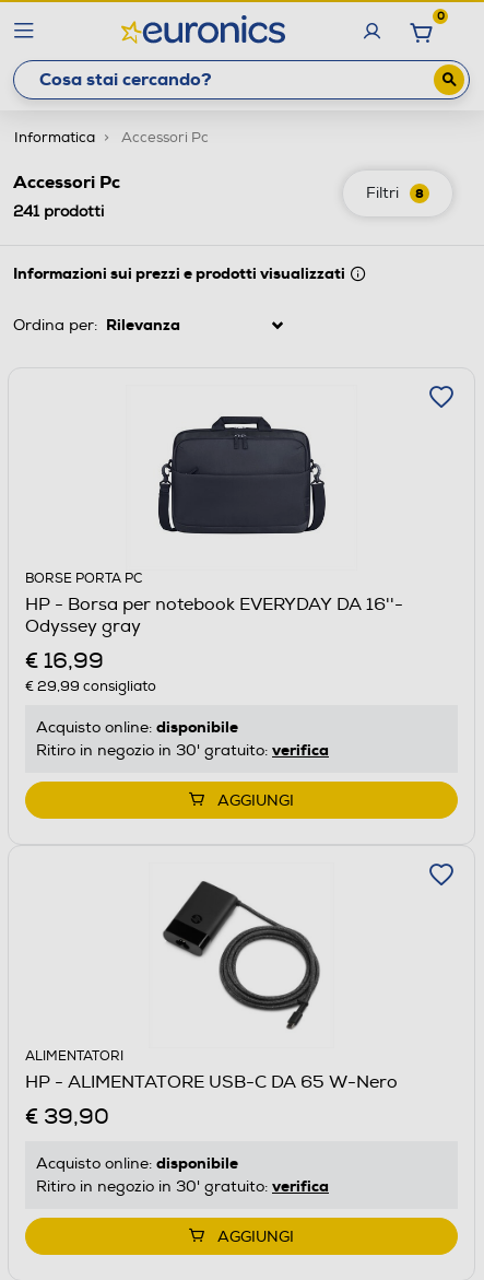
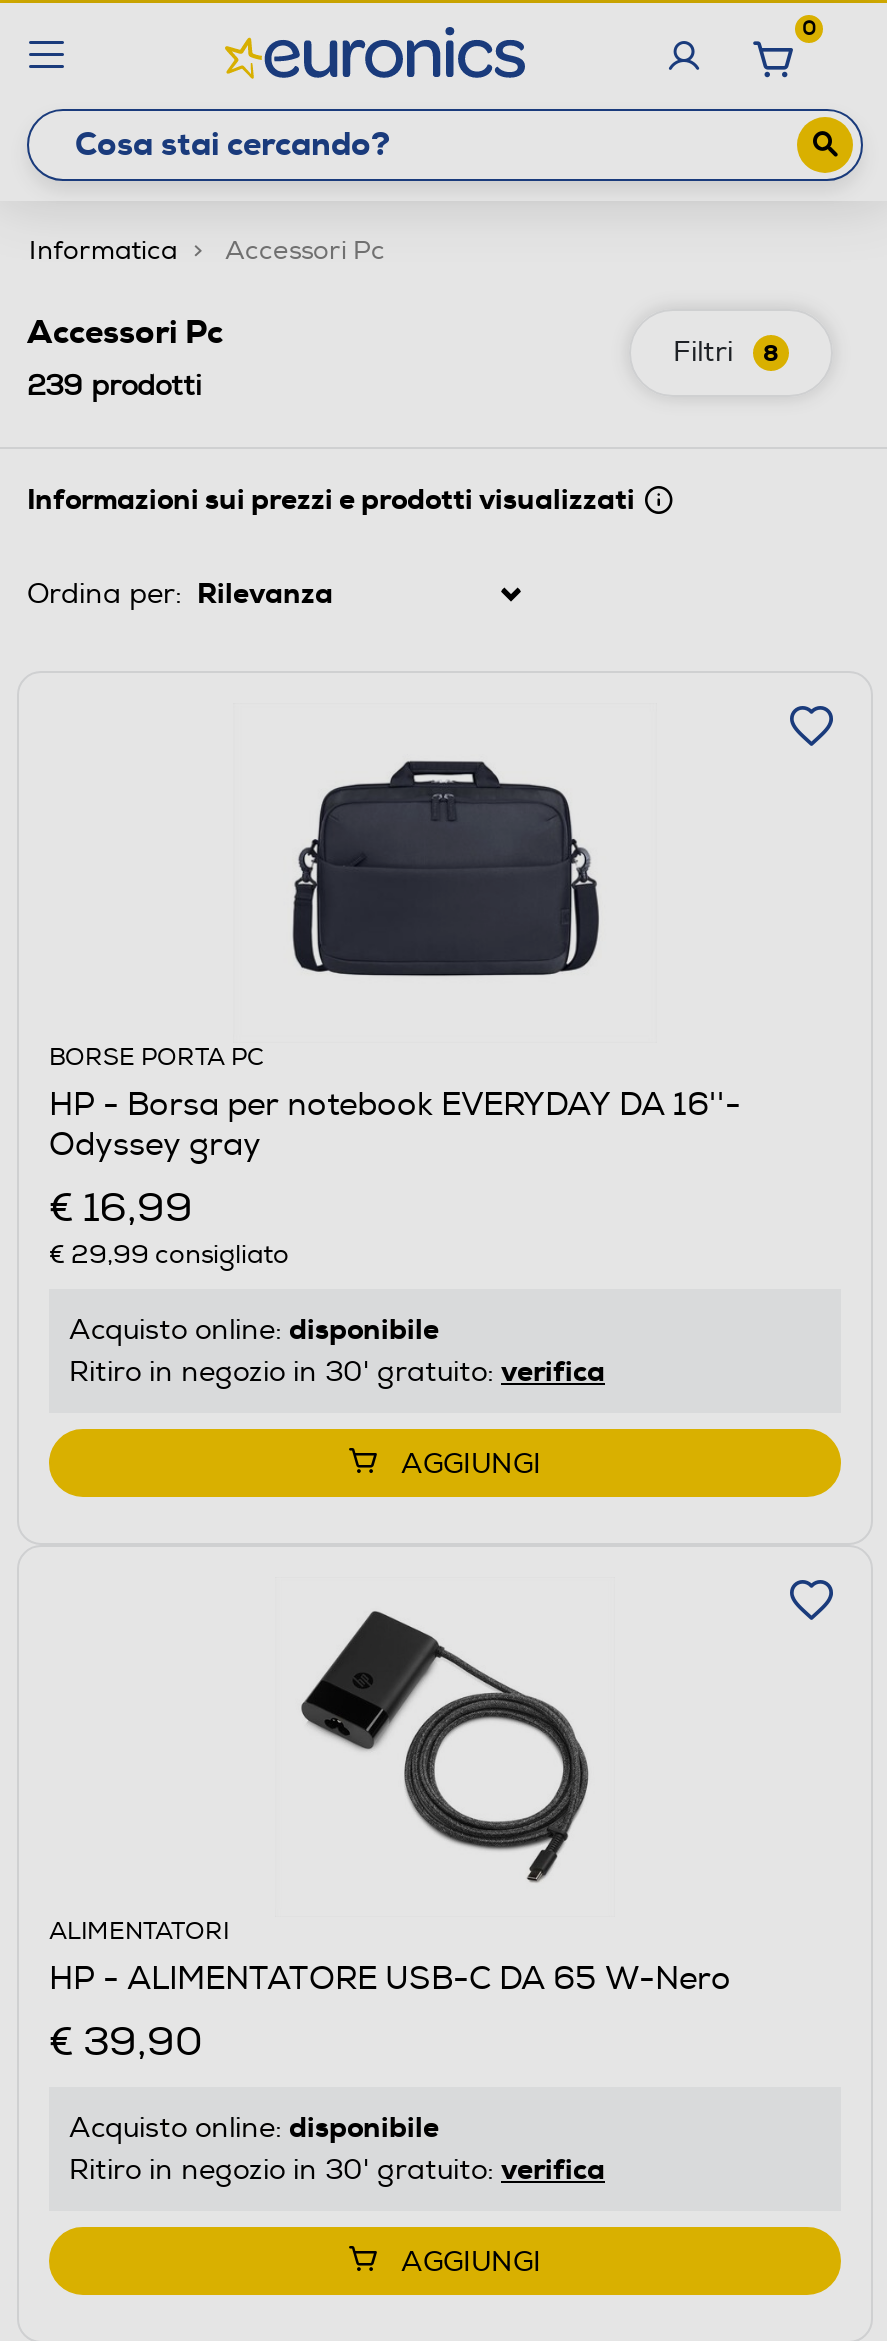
- 241 prodotti
+ 239 prodotti
